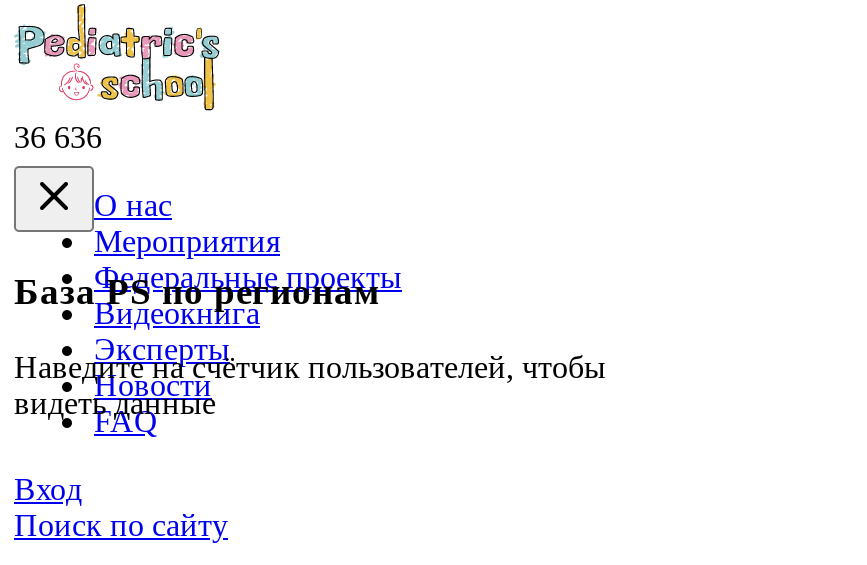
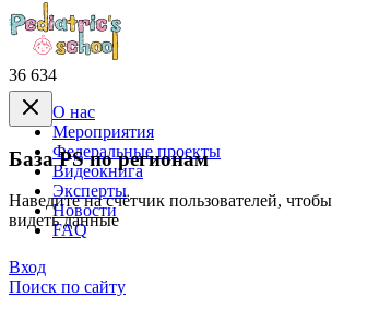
- 36 636
+ 36 634
